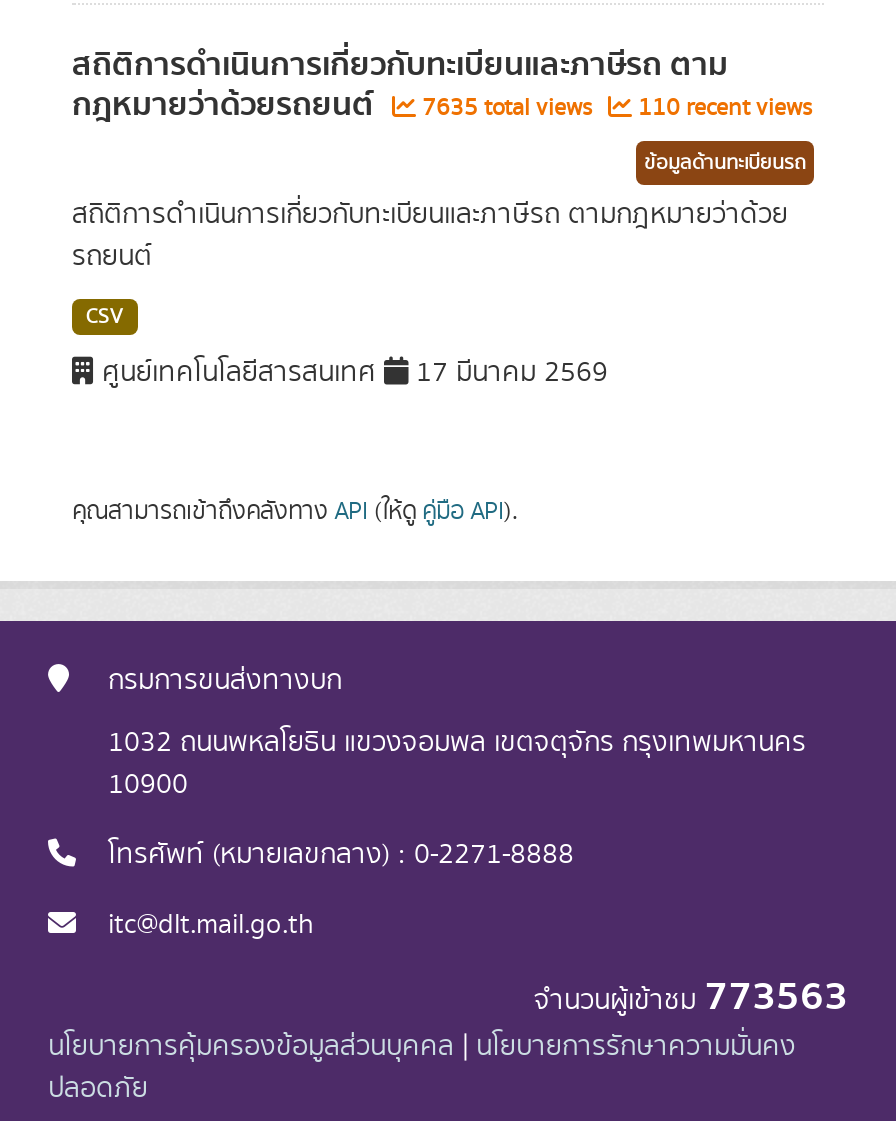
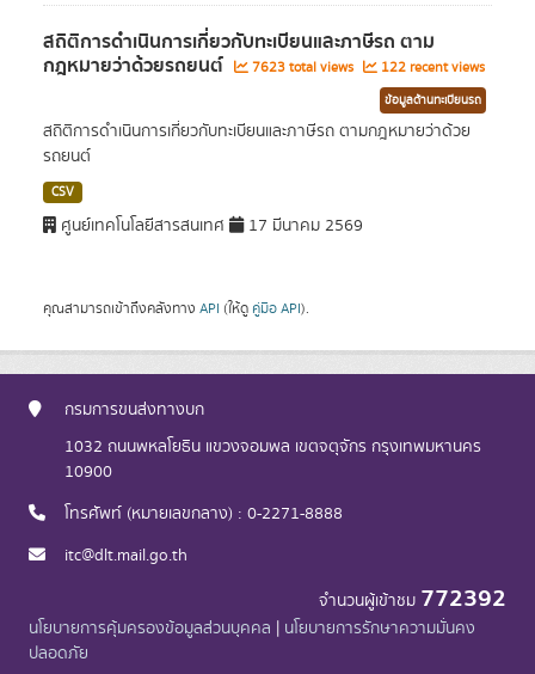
- 7635 total views
+ 7623 total views

- 110 recent views
+ 122 recent views

- จำนวนผู้เข้าชม773563
+ จำนวนผู้เข้าชม772392
